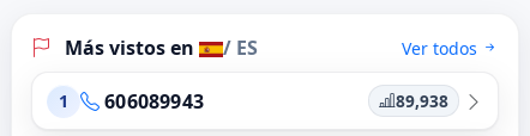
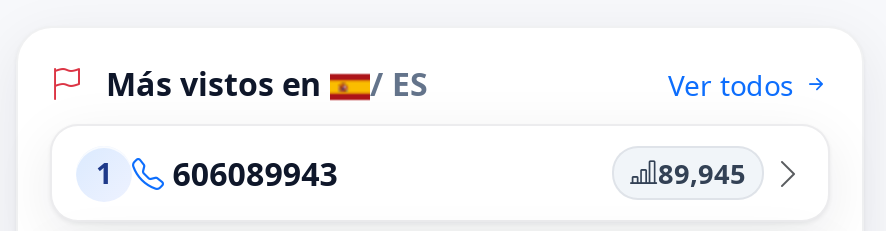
- 89,938
+ 89,945
